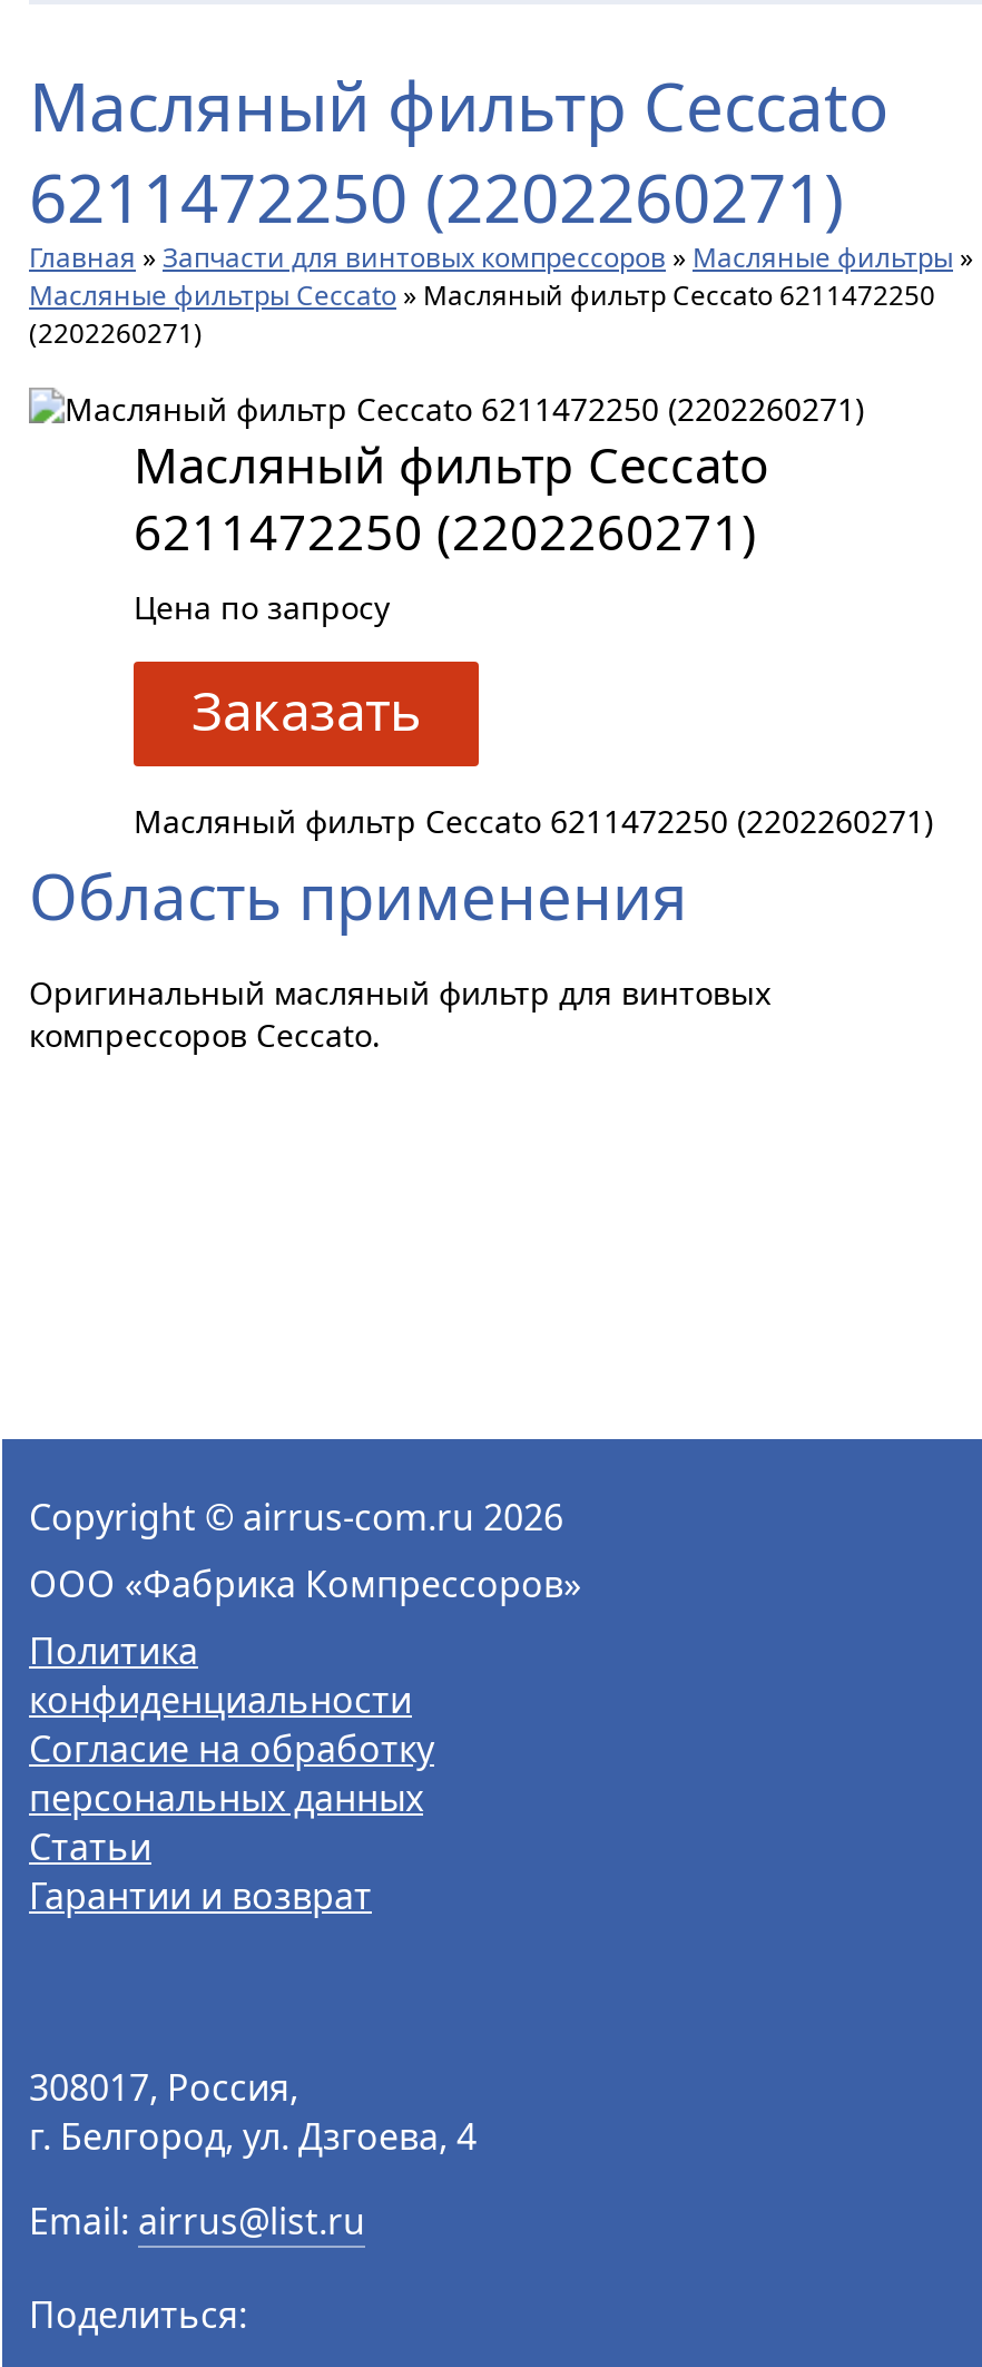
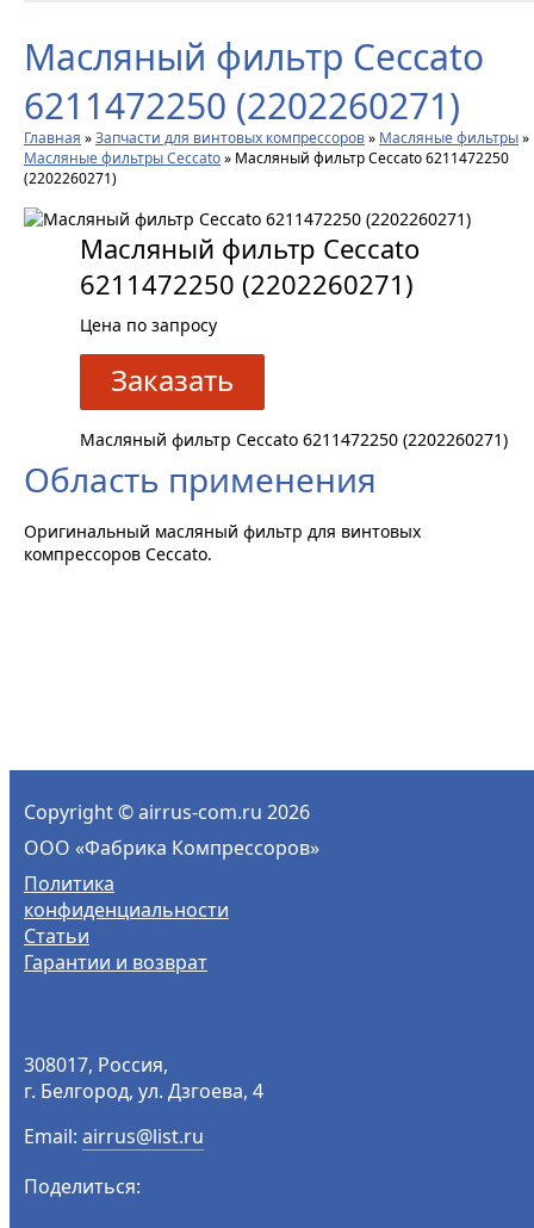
- Согласие на обработку
- персональных данных
